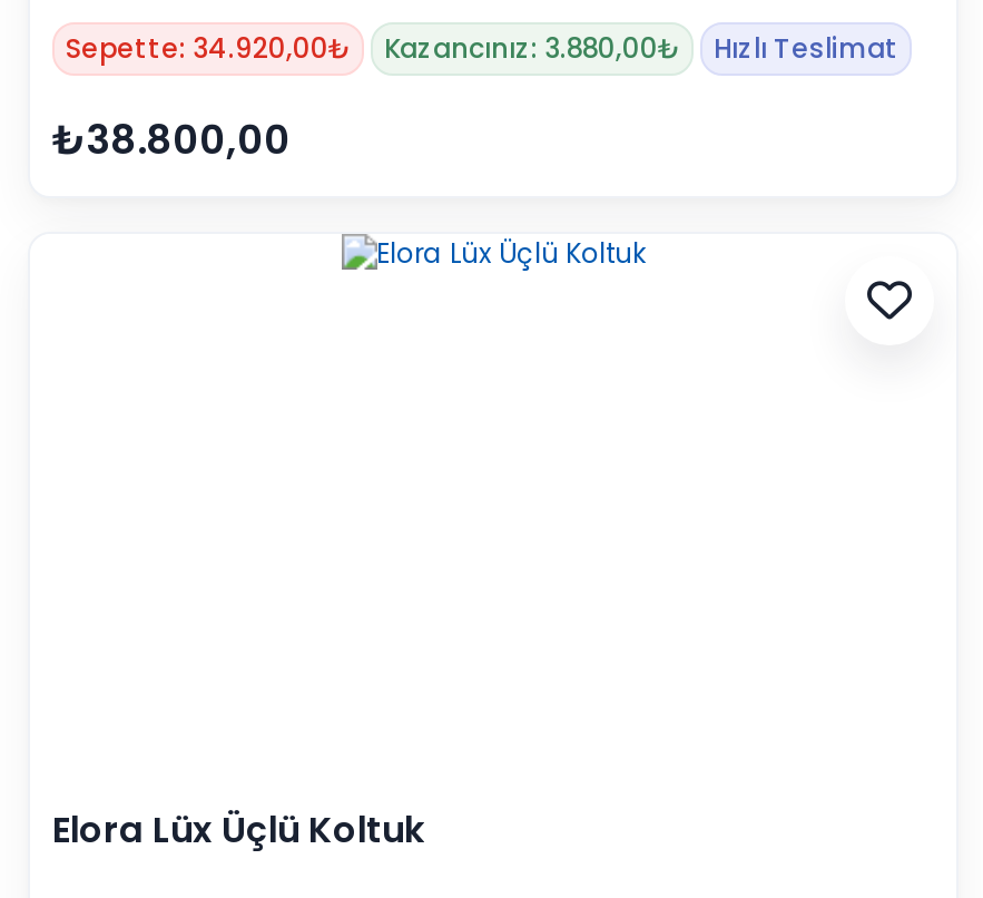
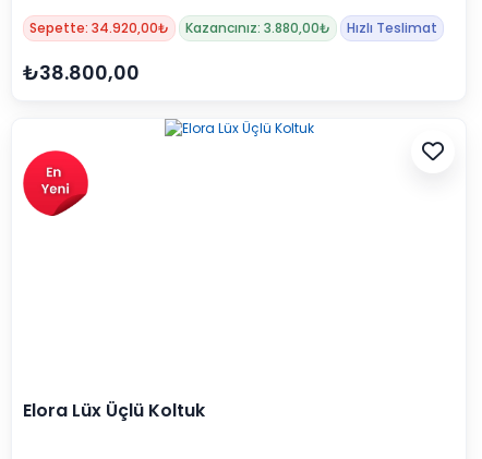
+ [image]
